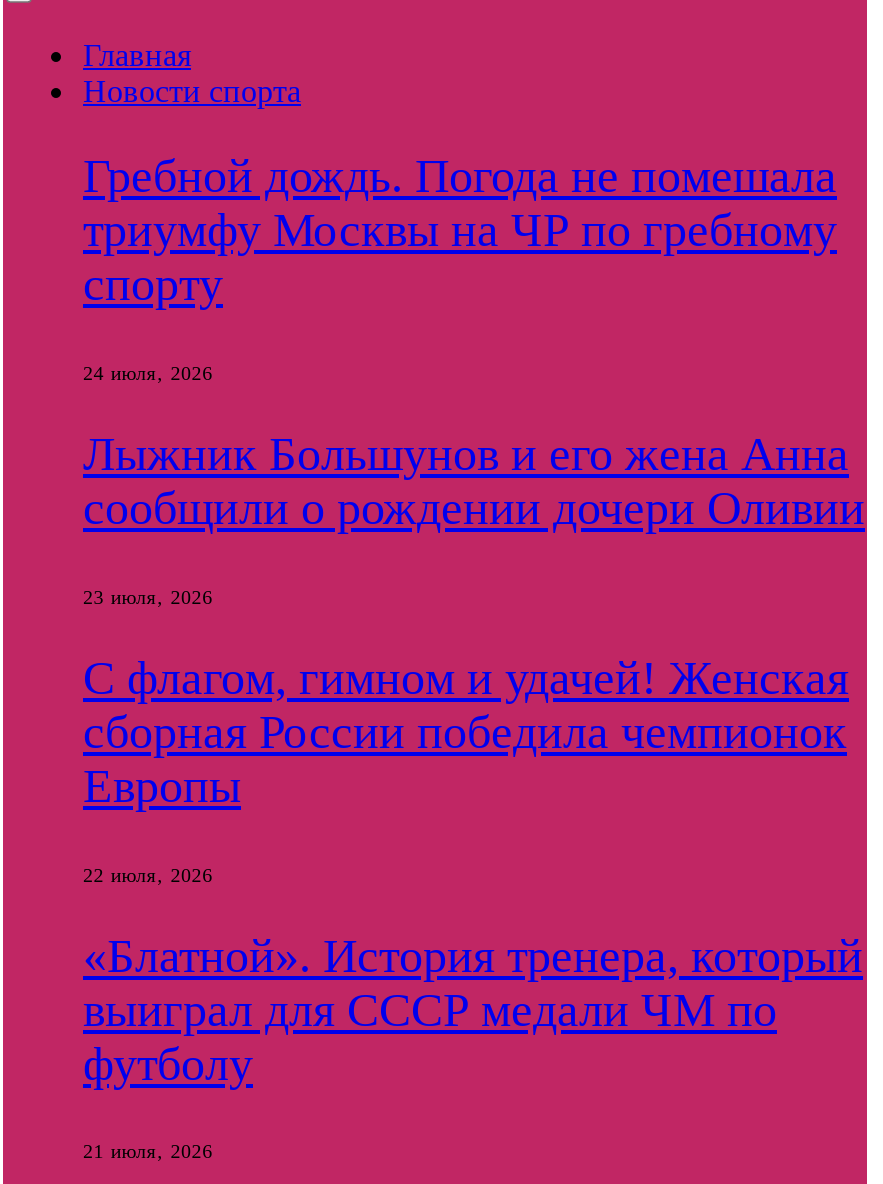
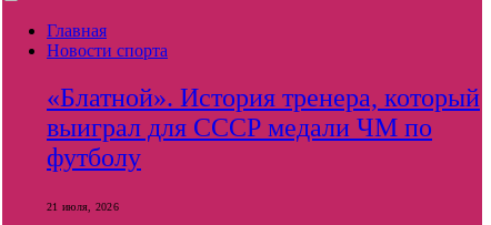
- Гребной дождь. Погода не помешала
- триумфу Москвы на ЧР по гребному
- спорту
- 24 июля, 2026
- Лыжник Большунов и его жена Анна
- сообщили о рождении дочери Оливии
- 23 июля, 2026
- С флагом, гимном и удачей! Женская
- сборная России победила чемпионок
- Европы
- 22 июля, 2026
